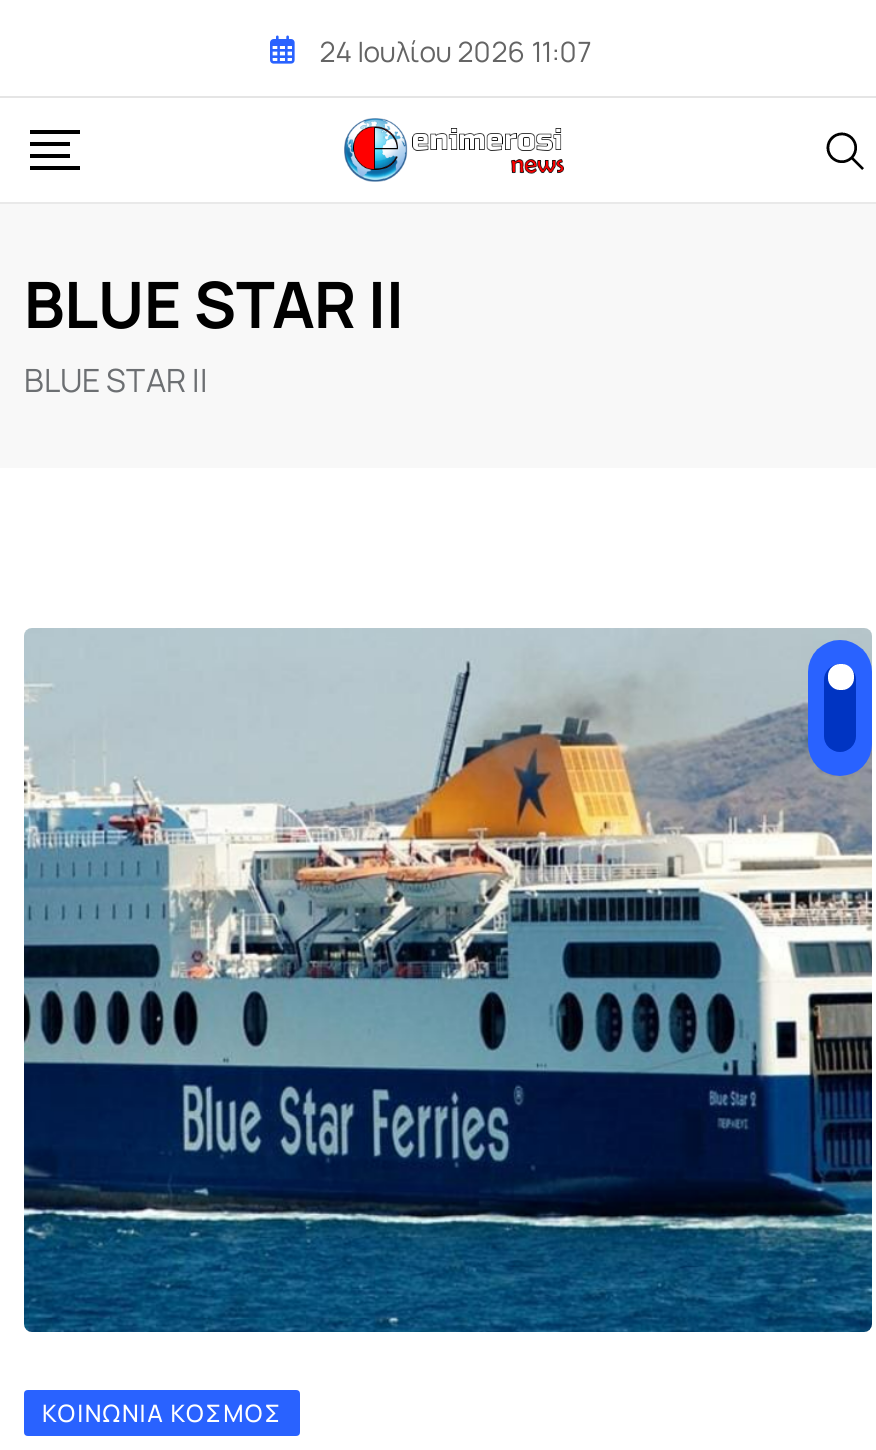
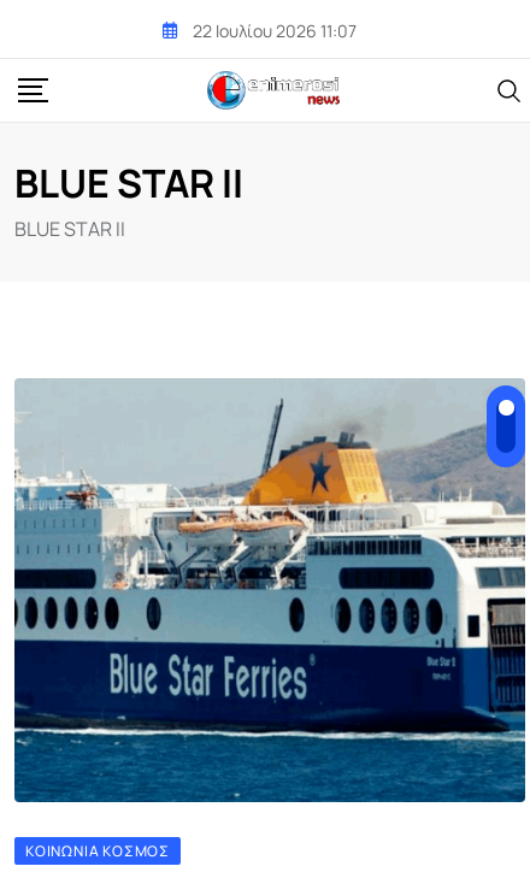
- 24 Ιουλίου 2026 11:07
+ 22 Ιουλίου 2026 11:07
